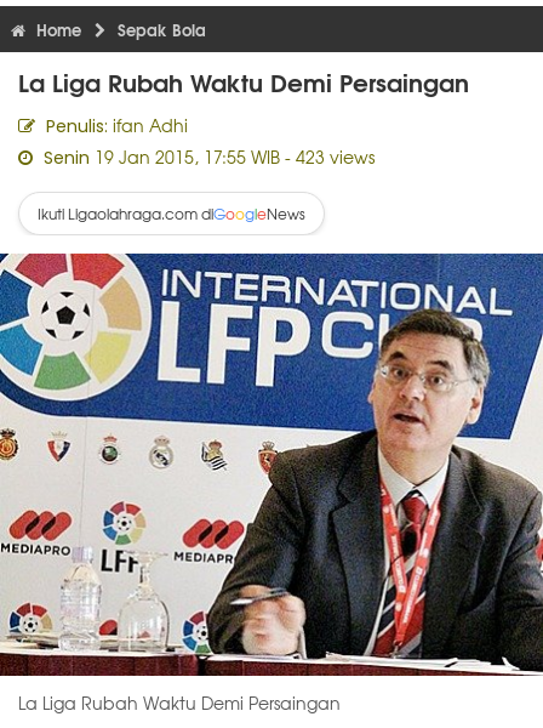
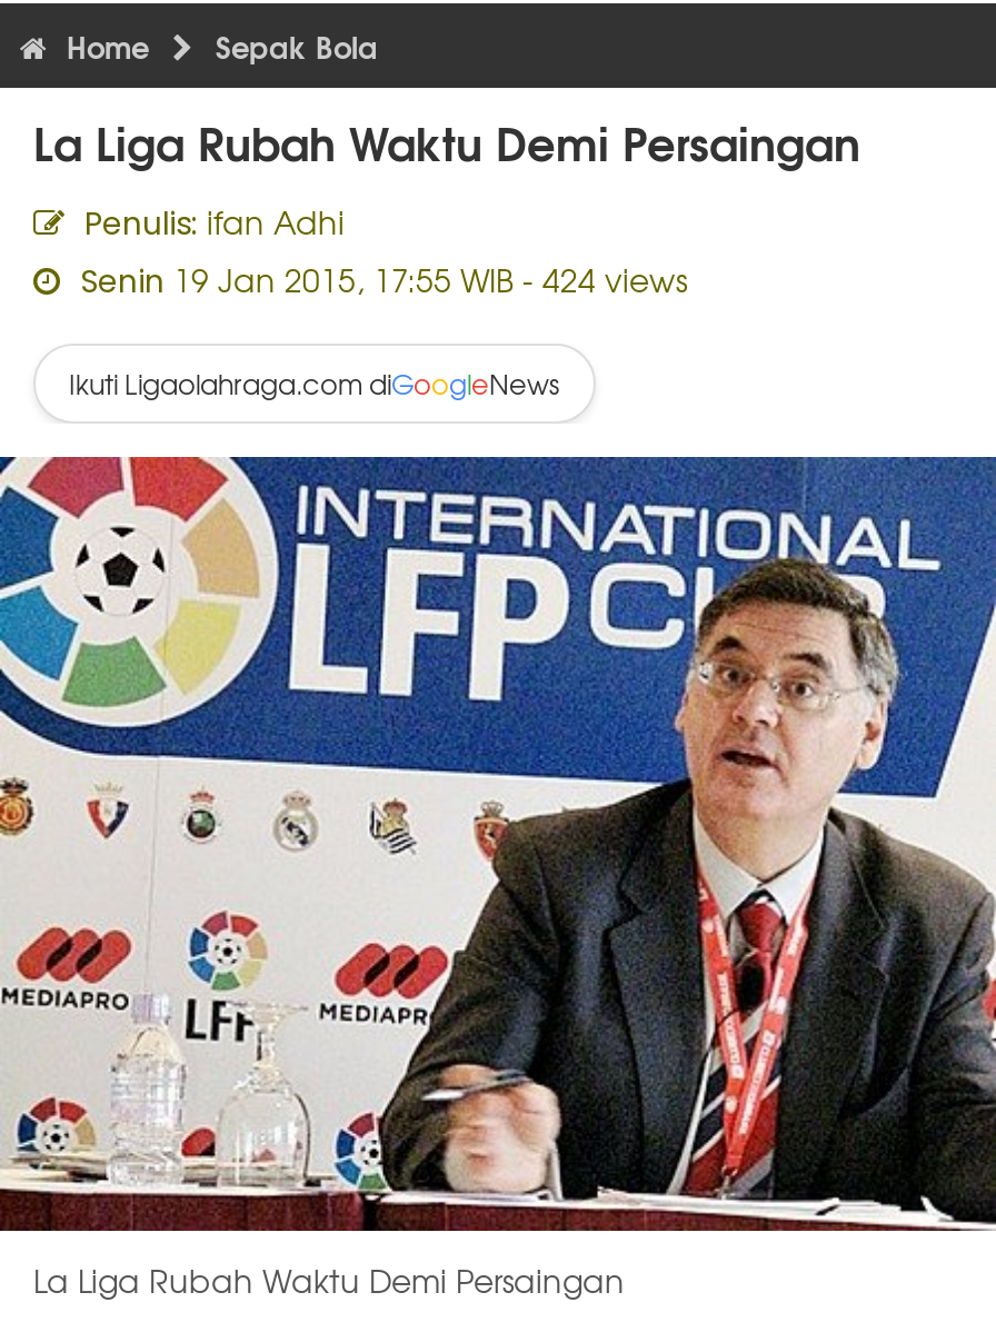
- Senin 19 Jan 2015, 17:55 WIB - 423 views
+ Senin 19 Jan 2015, 17:55 WIB - 424 views
